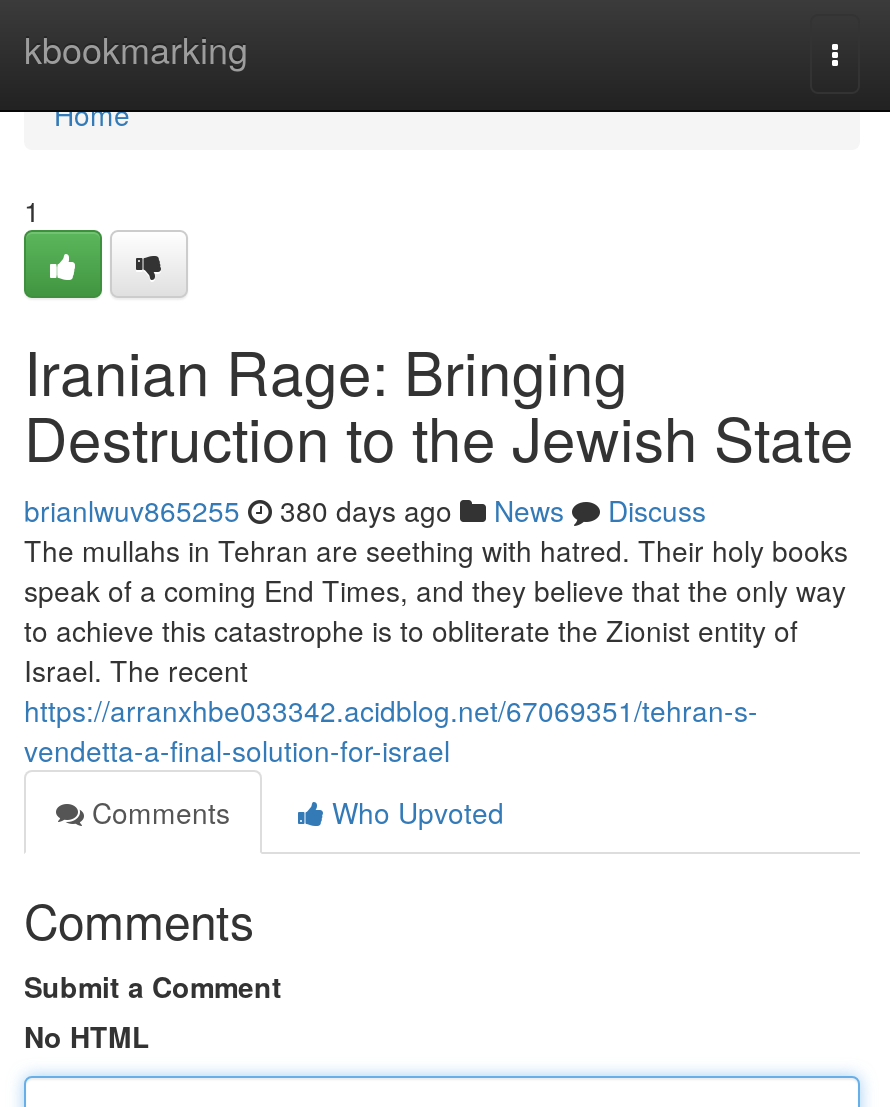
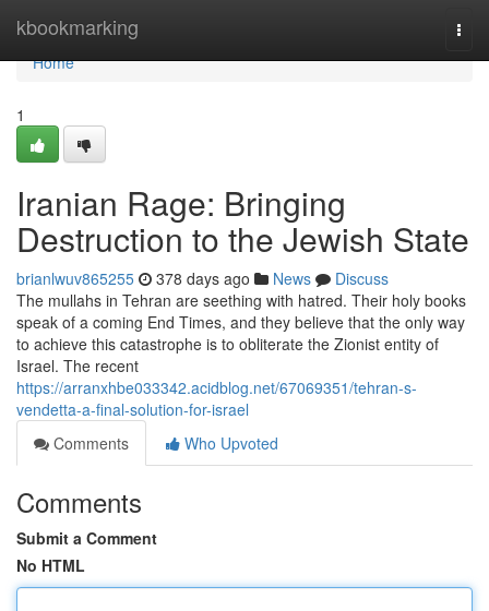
- brianlwuv865255 380 days ago News Discuss
+ brianlwuv865255 378 days ago News Discuss
